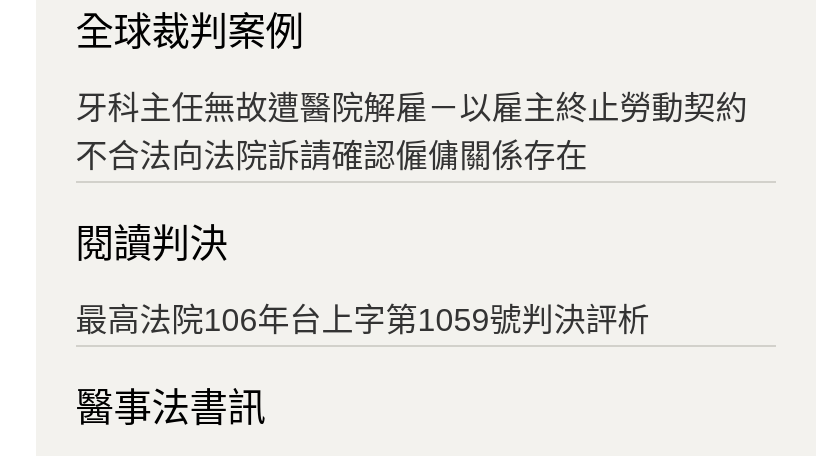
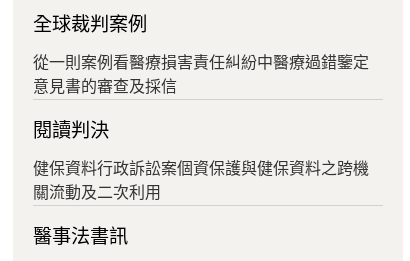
- 牙科主任無故遭醫院解雇－以雇主終止勞動契約
- 不合法向法院訴請確認僱傭關係存在
+ 從一則案例看醫療損害責任糾紛中醫療過錯鑒定
+ 意見書的審查及採信

- 最高法院106年台上字第1059號判決評析
+ 健保資料行政訴訟案個資保護與健保資料之跨機
+ 關流動及二次利用
